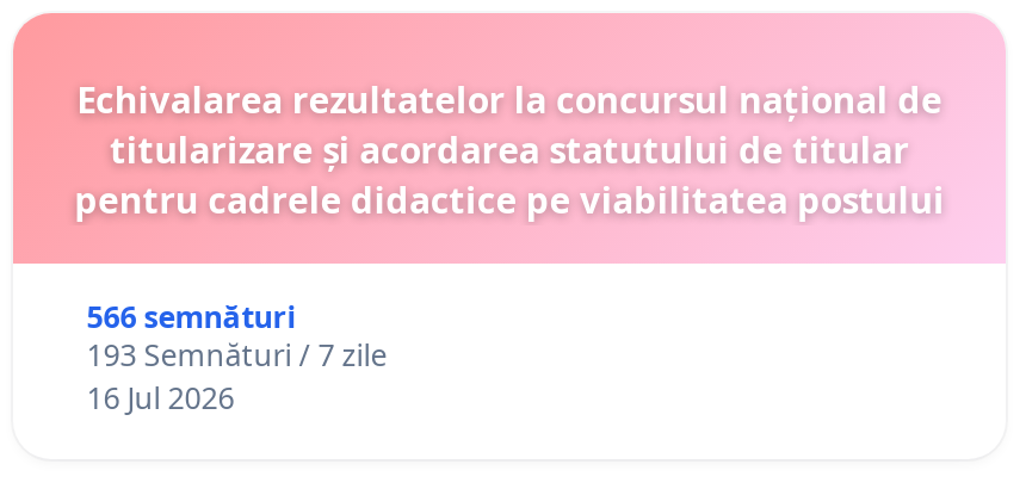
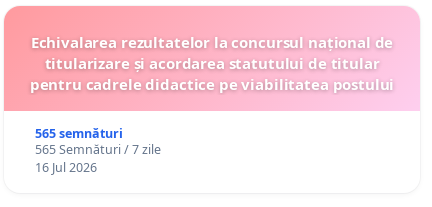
- 566 semnături
+ 565 semnături

- 193 Semnături / 7 zile
+ 565 Semnături / 7 zile
